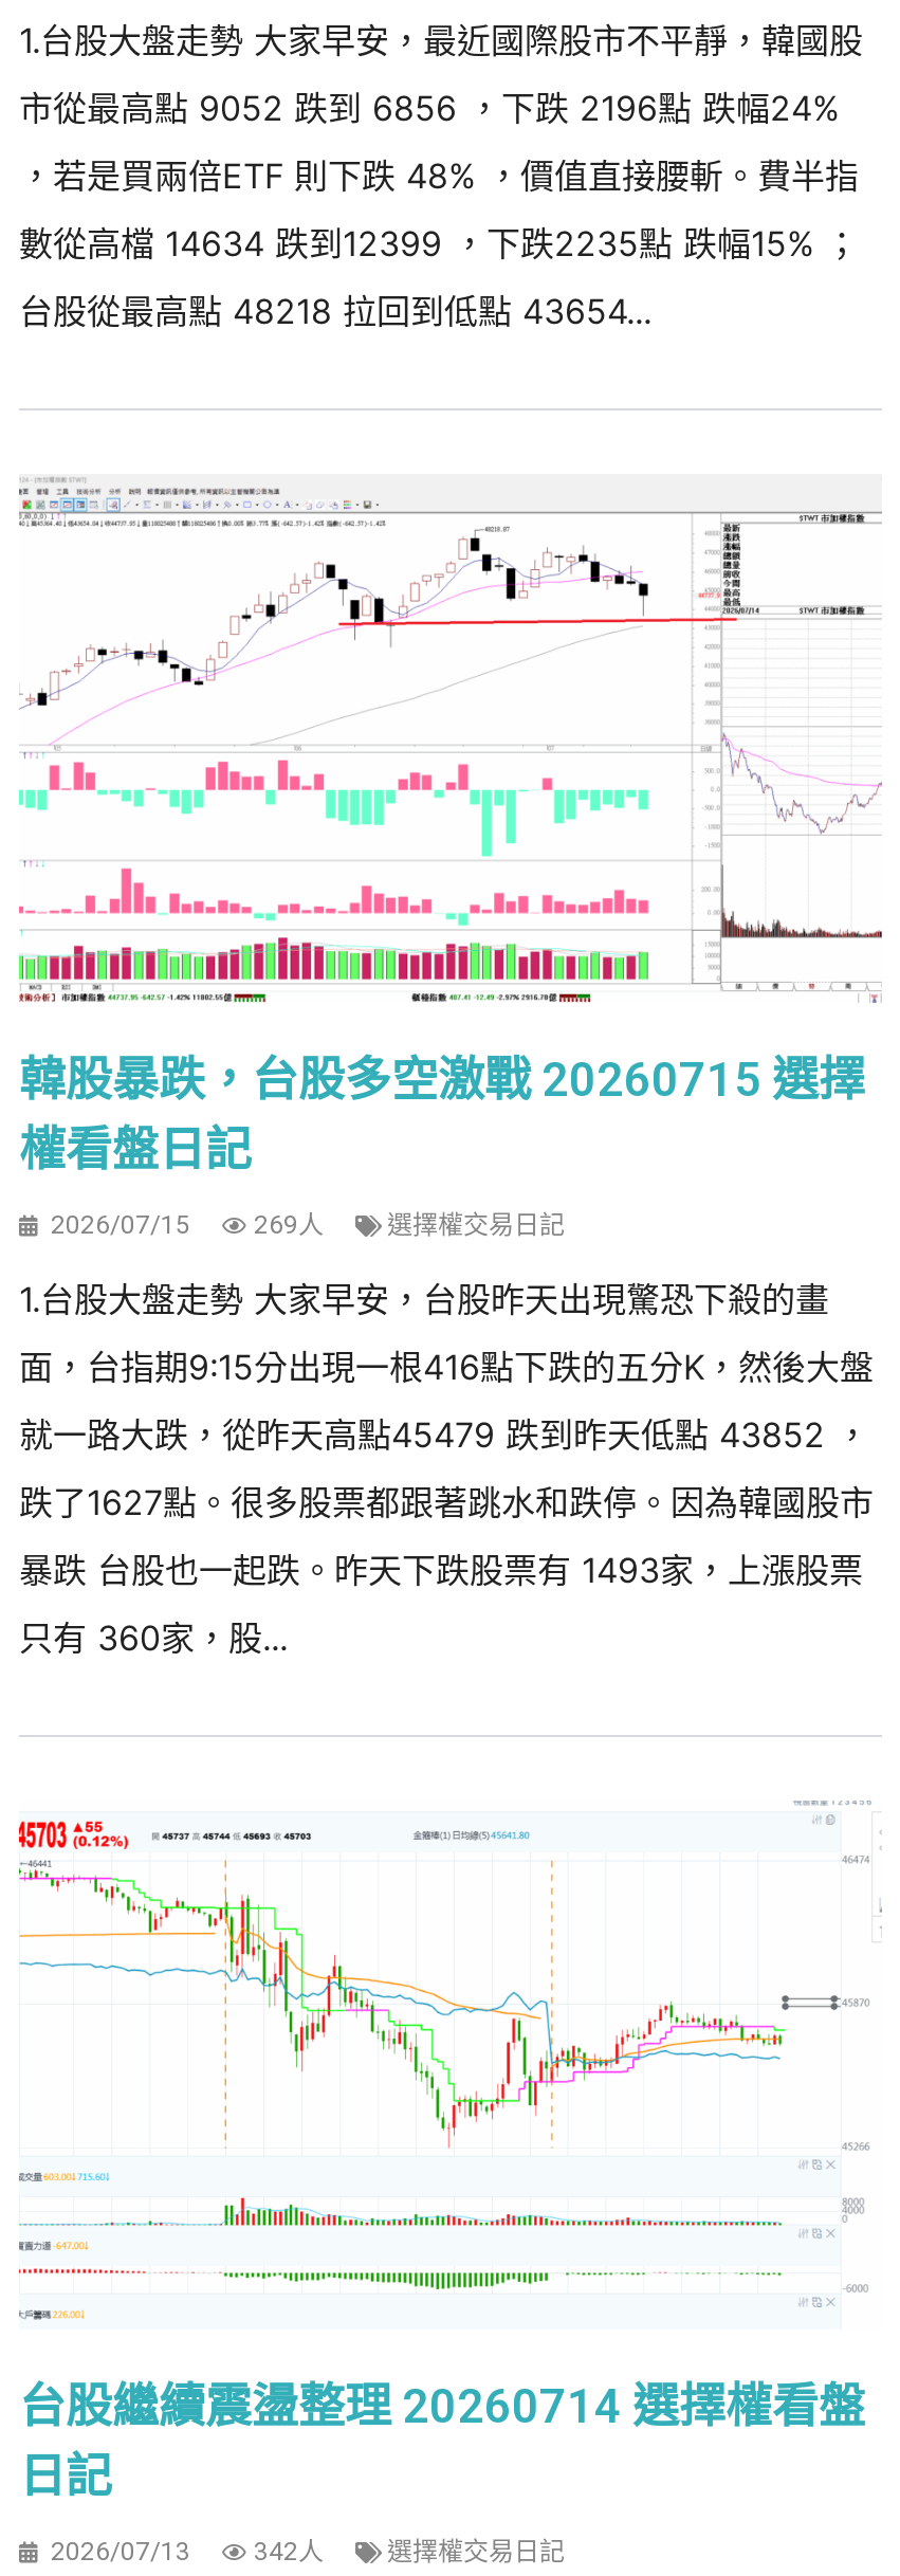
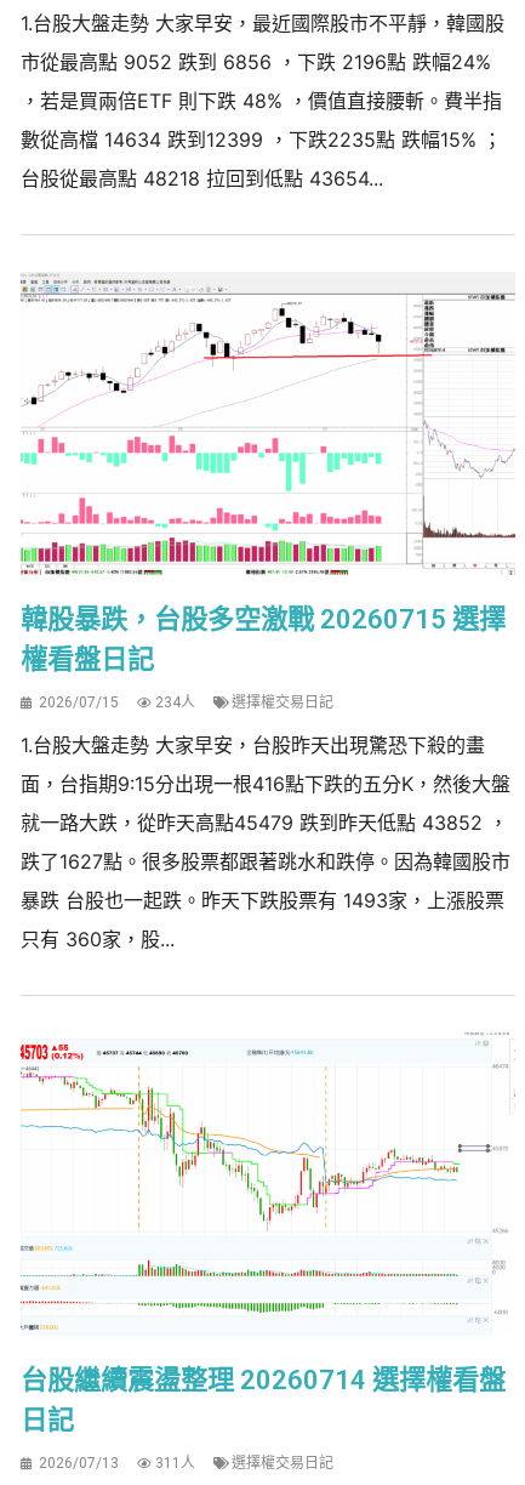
- 269人
+ 234人

- 342人
+ 311人
